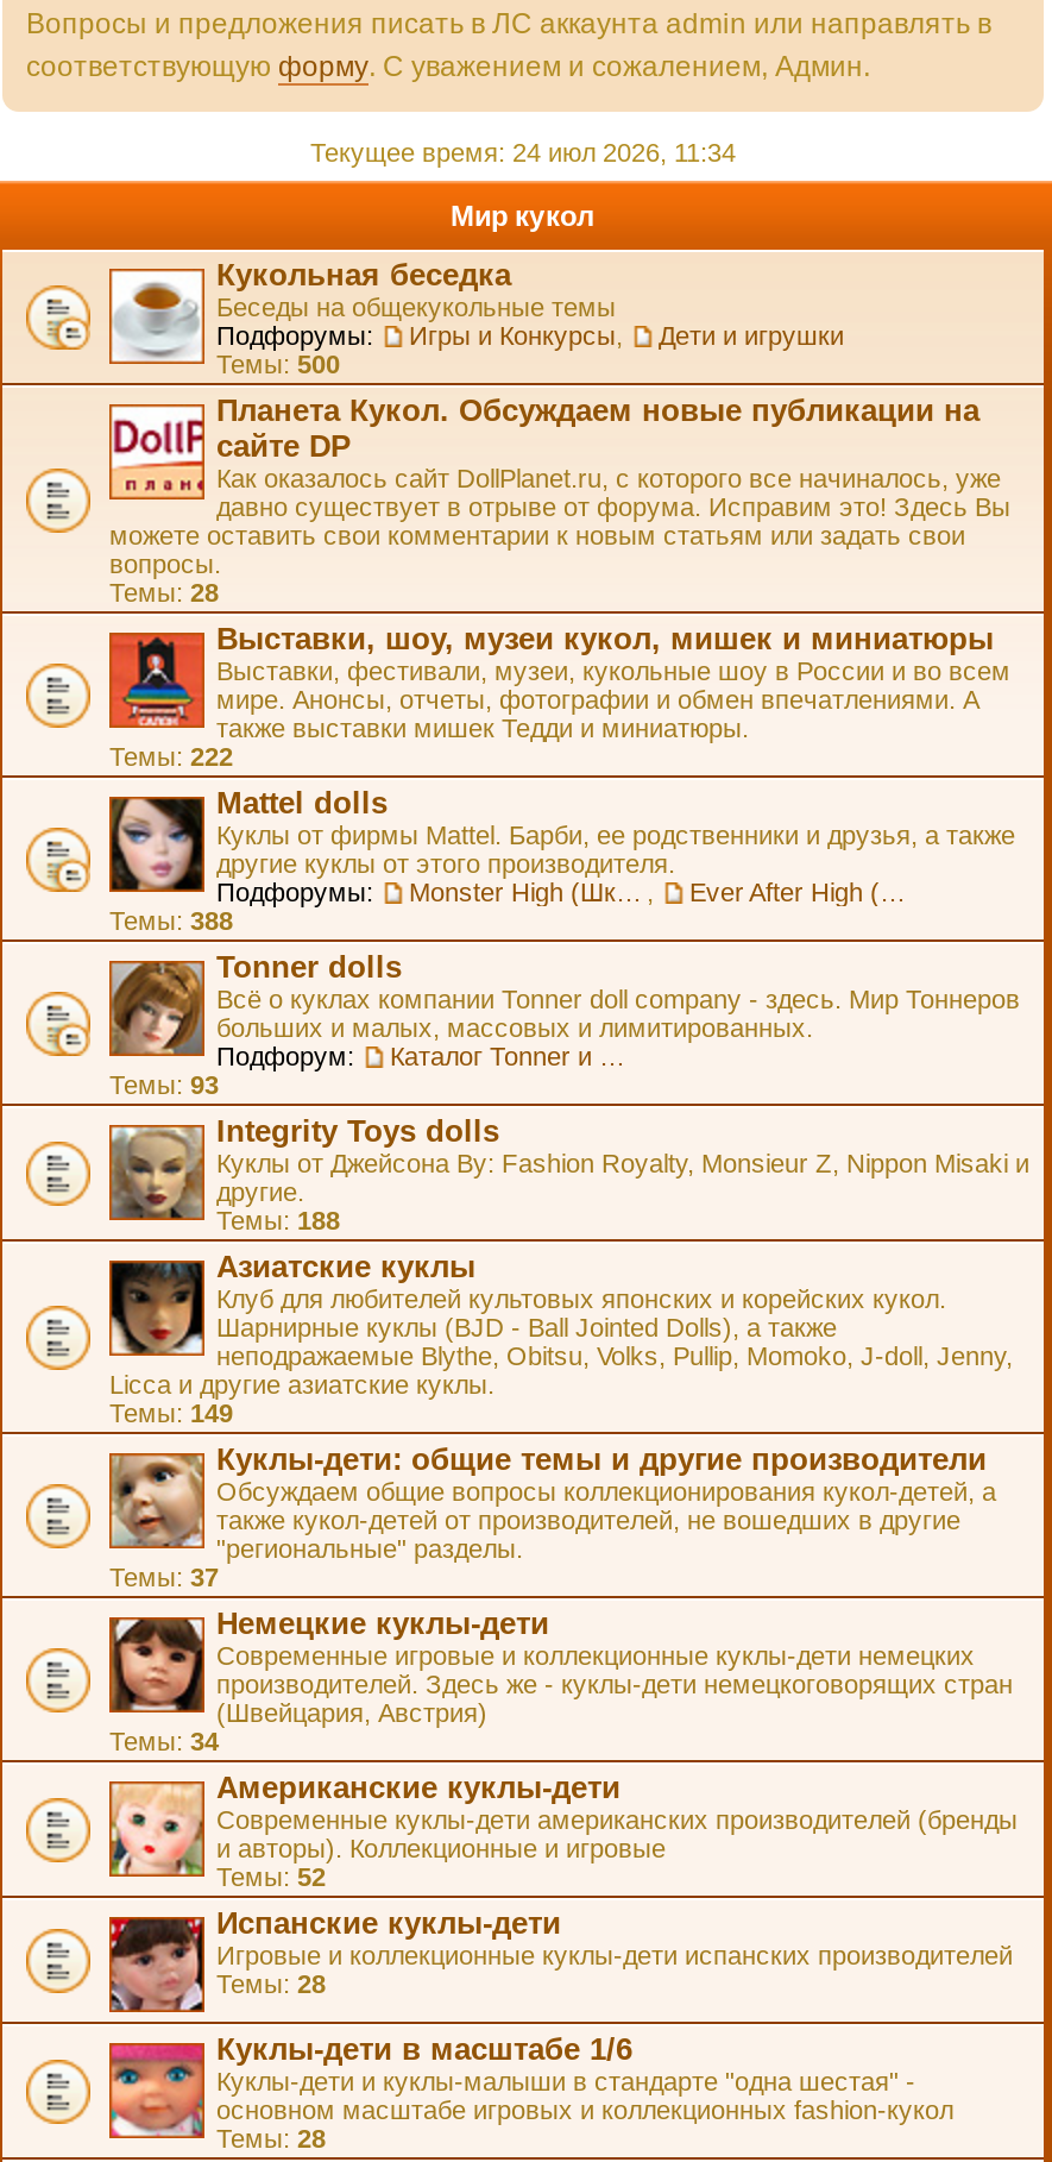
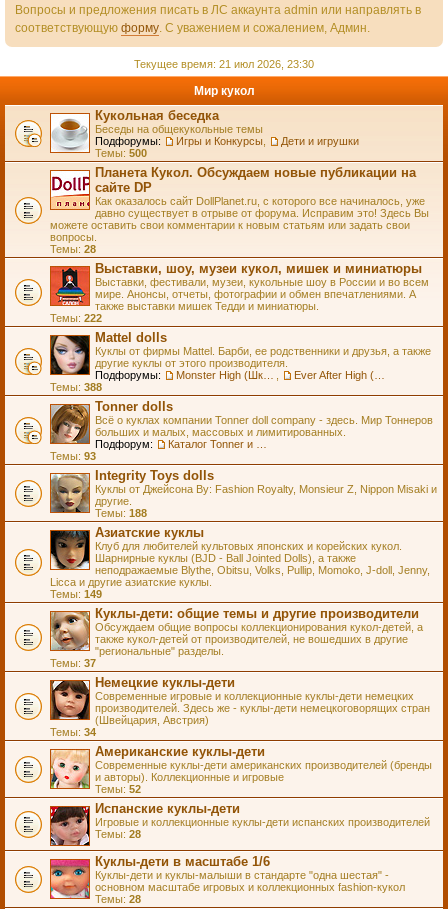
- Текущее время: 24 июл 2026, 11:34
+ Текущее время: 21 июл 2026, 23:30
